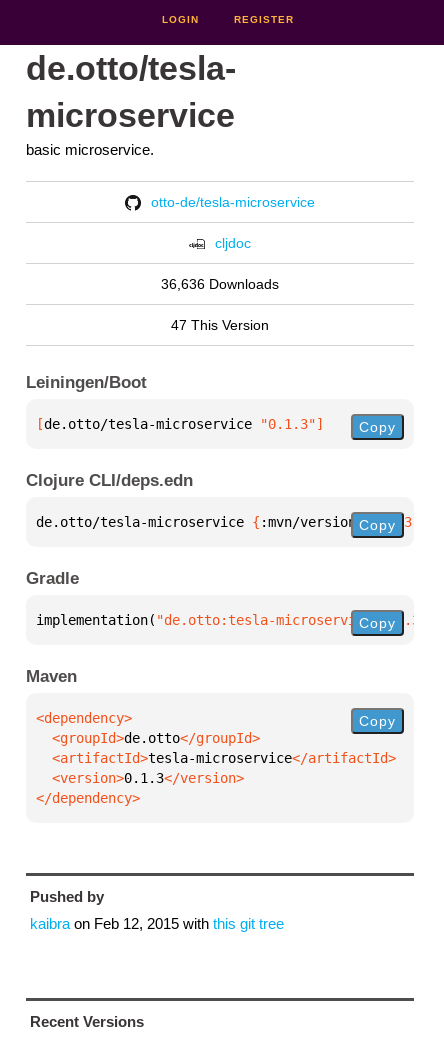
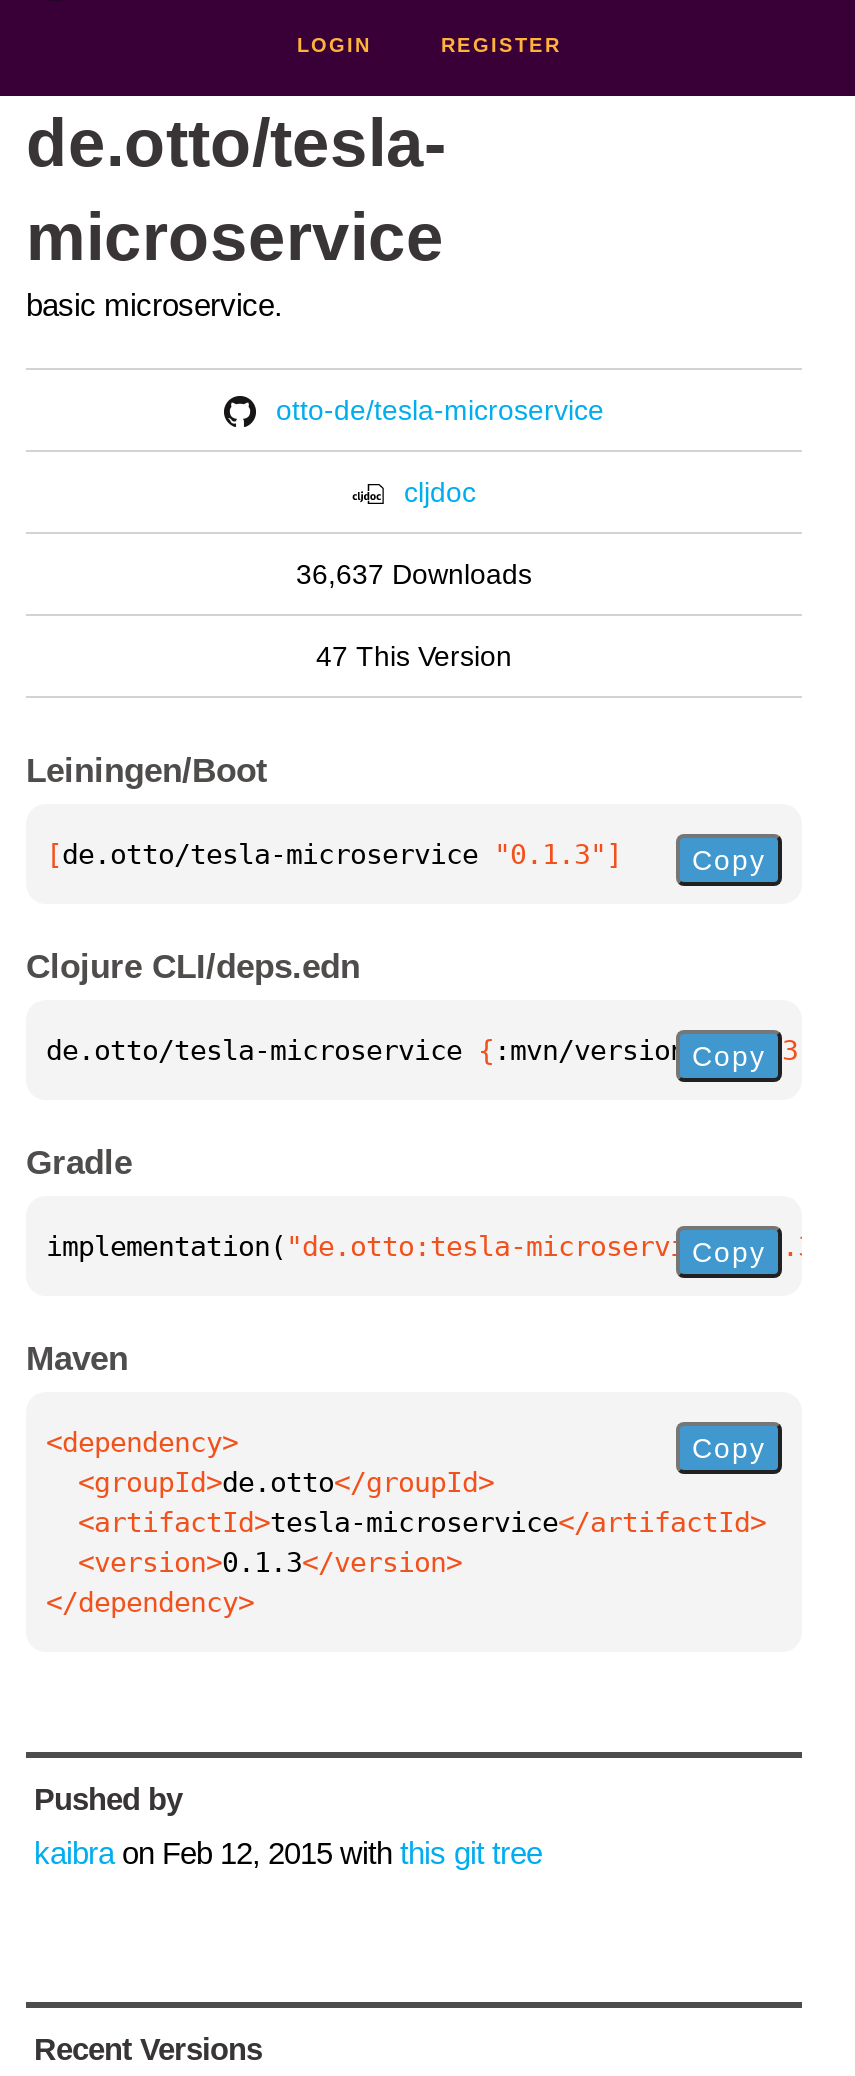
- 36,636 Downloads
+ 36,637 Downloads
